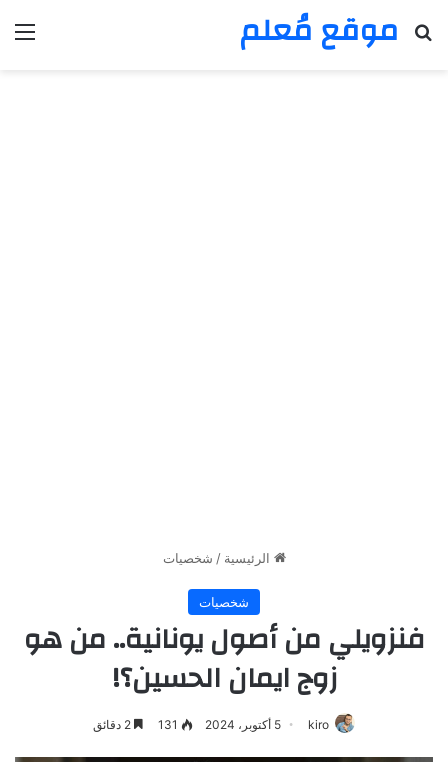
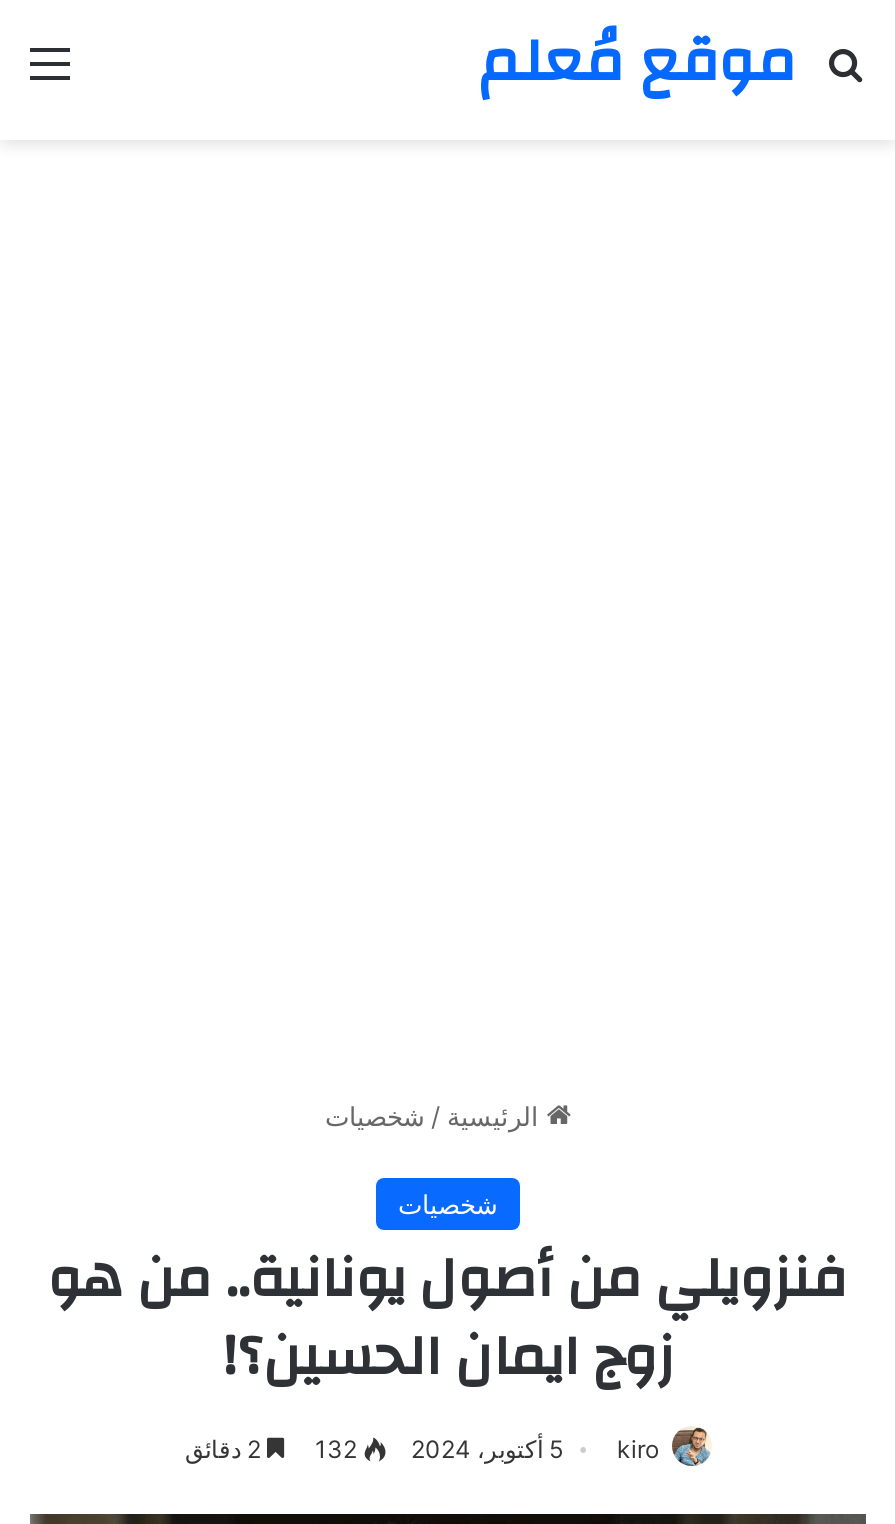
- 131
+ 132
